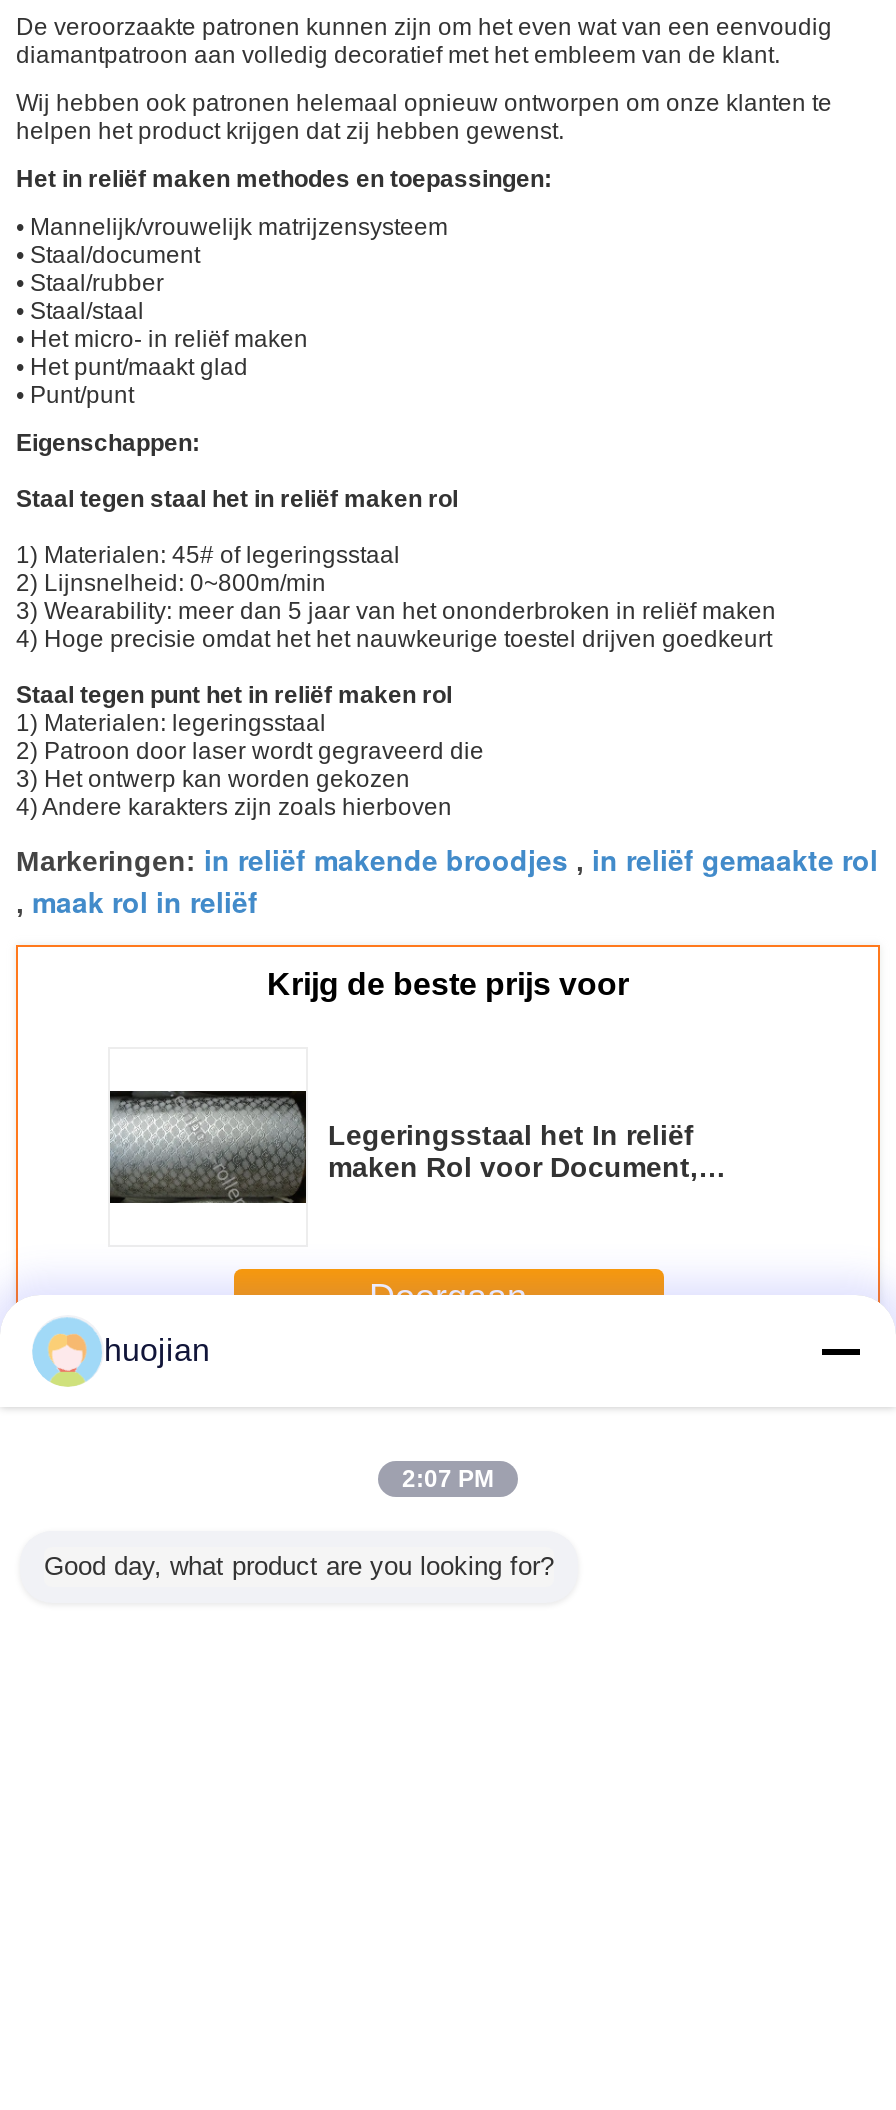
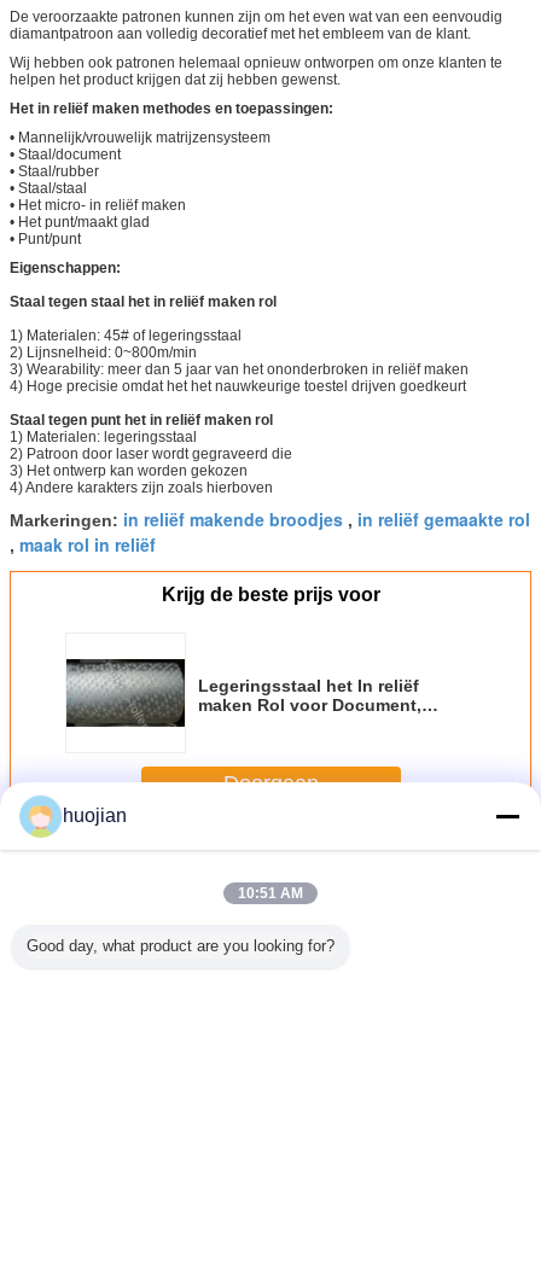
- 2:07 PM
+ 10:51 AM
